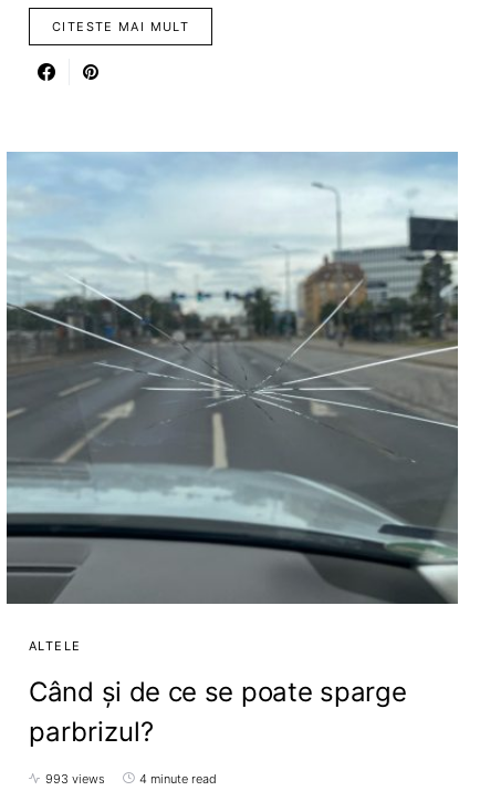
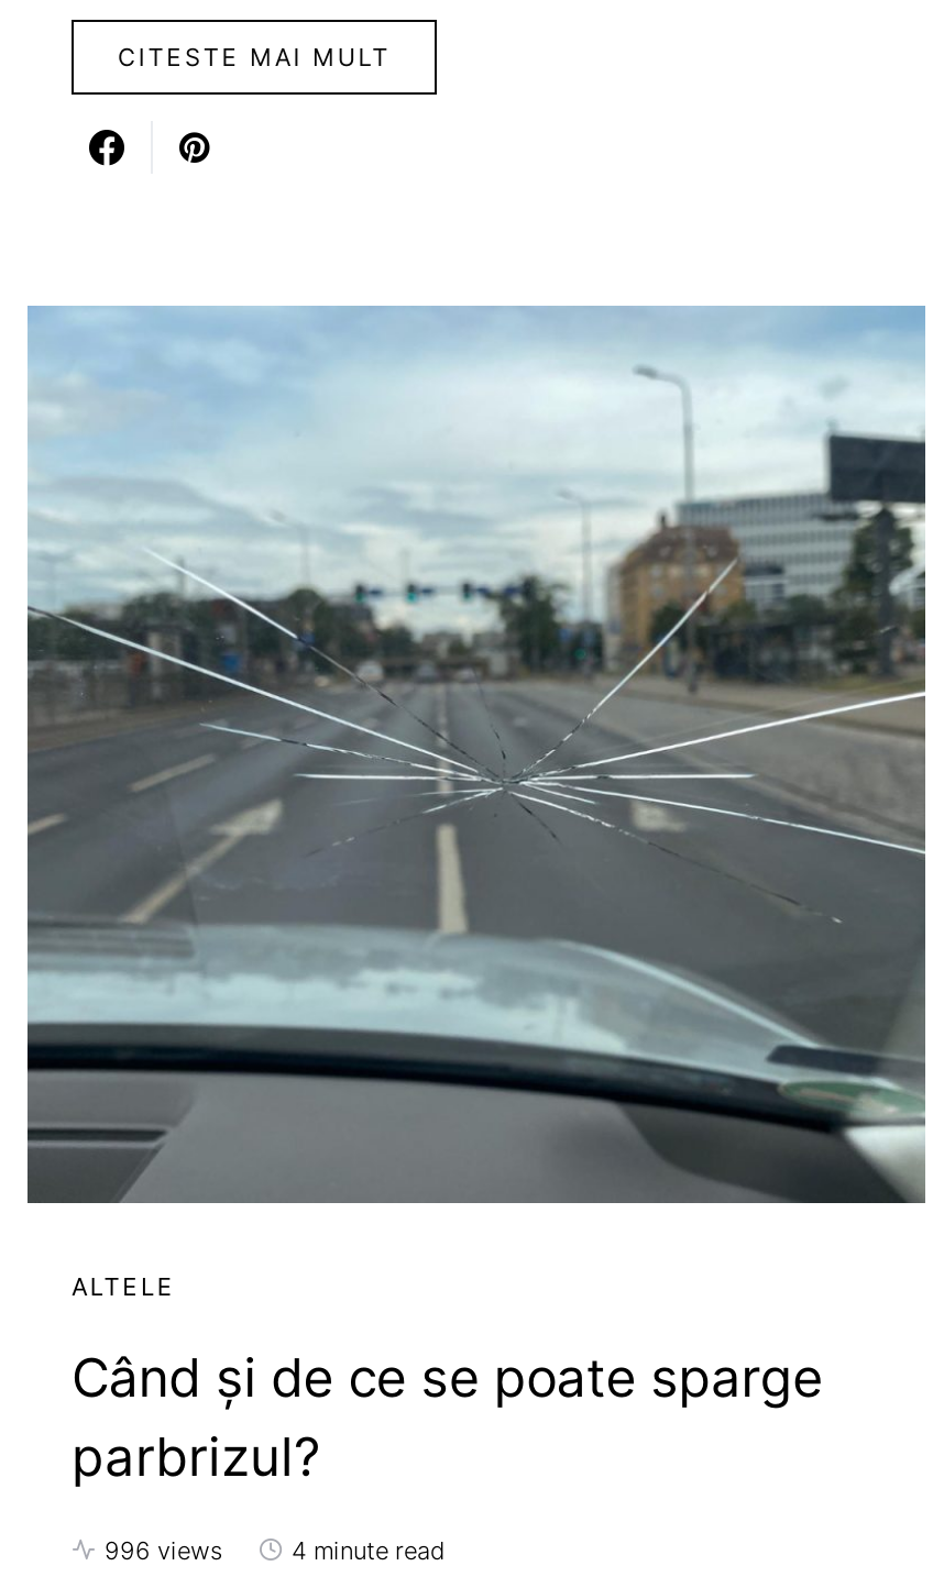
- 993 views
+ 996 views
